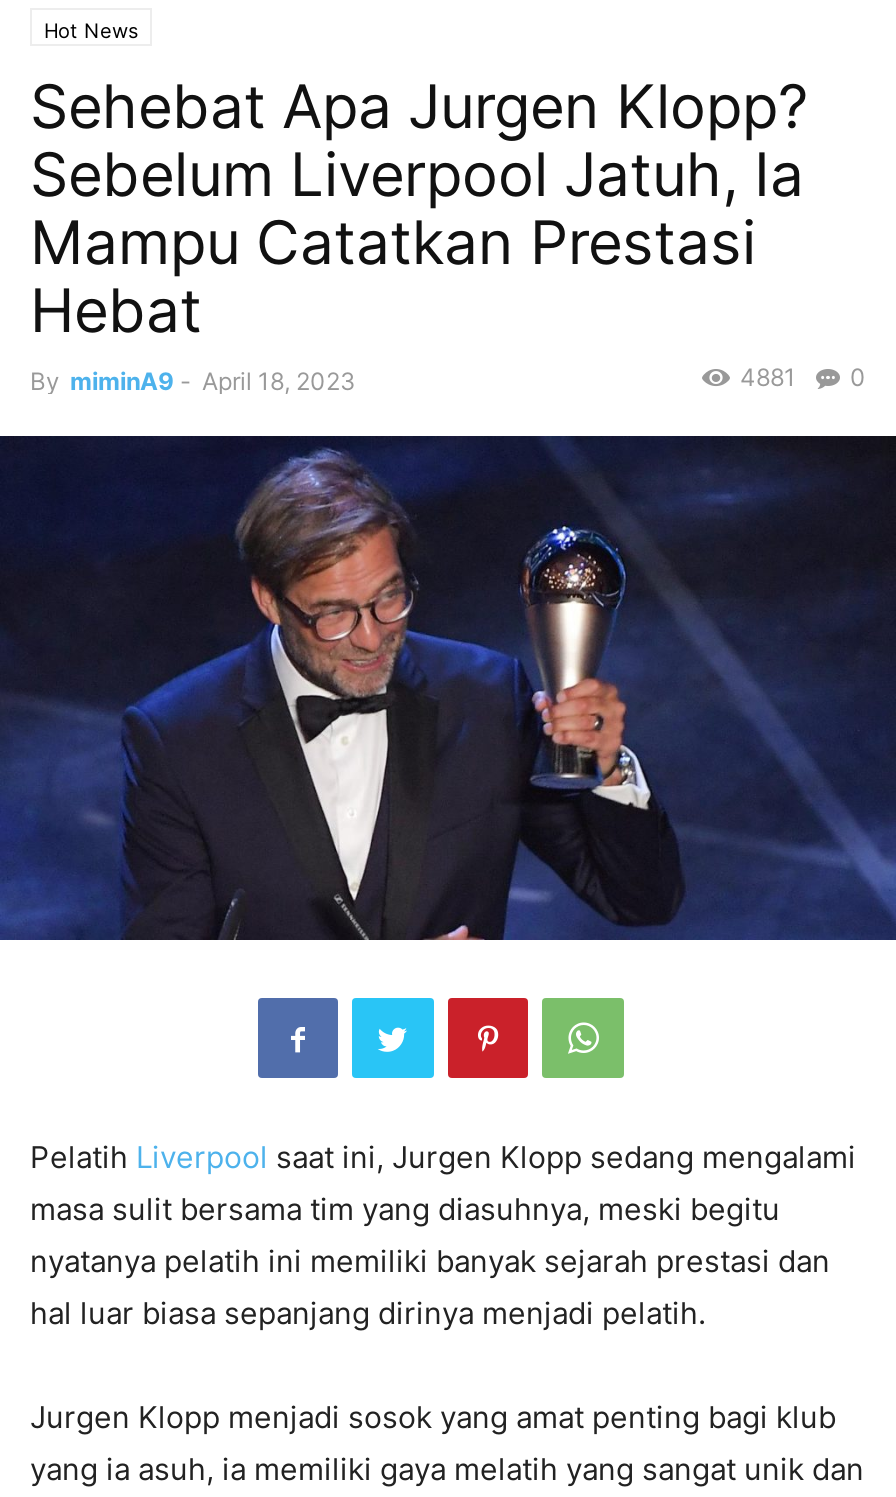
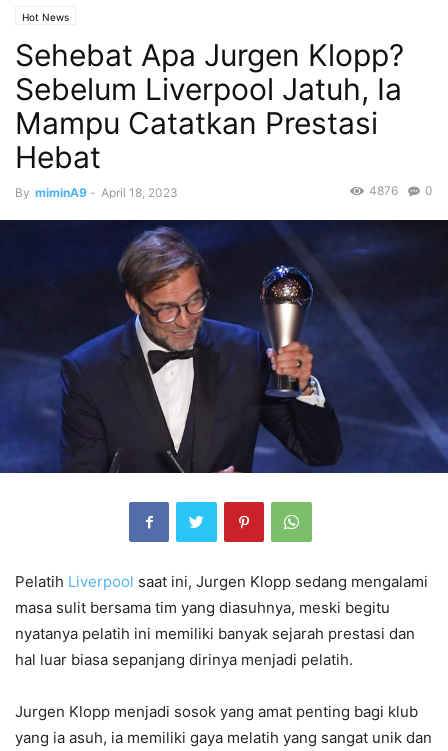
- 4881 0
+ 4876 0
